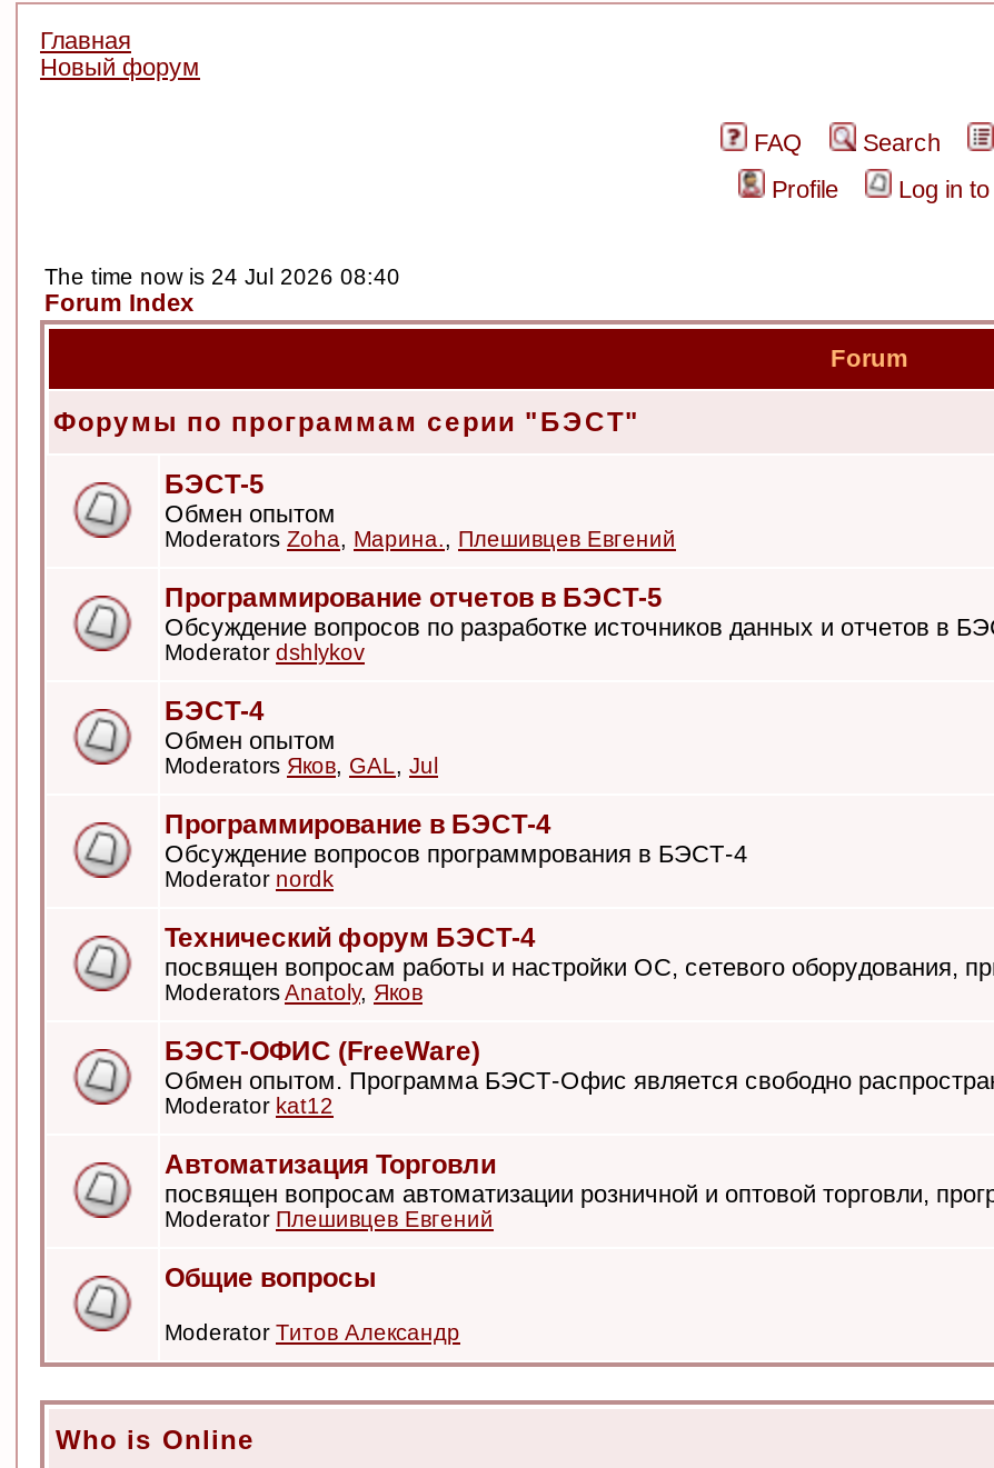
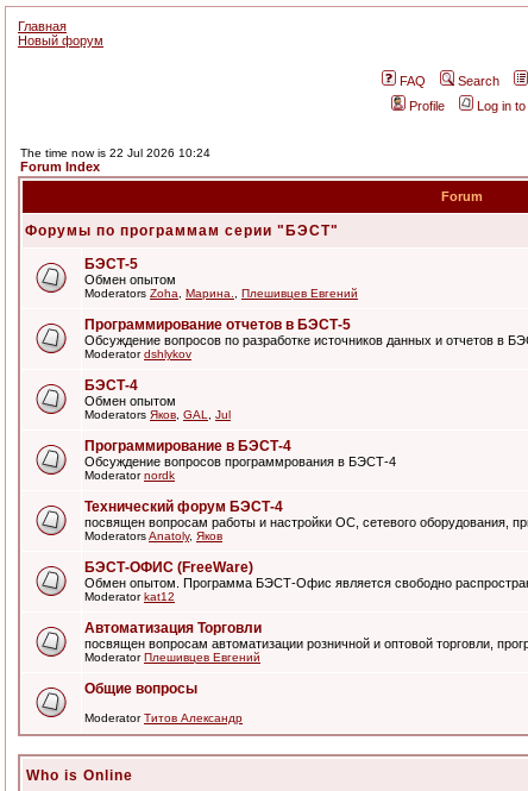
- The time now is 24 Jul 2026 08:40
+ The time now is 22 Jul 2026 10:24
